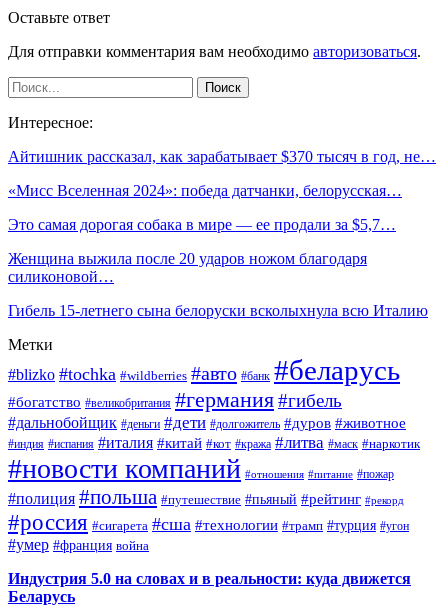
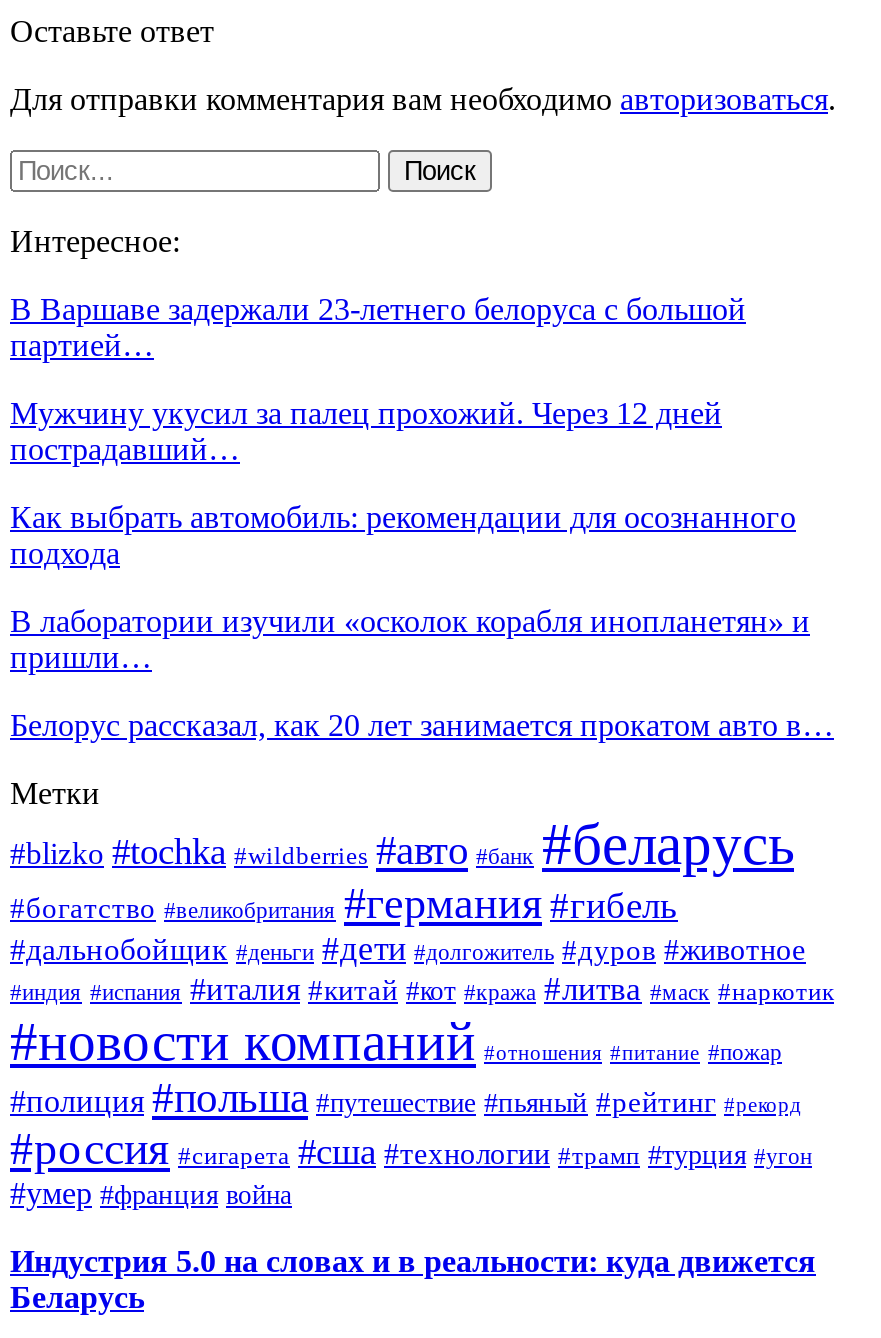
- Айтишник рассказал, как зарабатывает $370 тысяч в год, не…
+ В Варшаве задержали 23-летнего белоруса с большой
+ партией…

- «Мисс Вселенная 2024»: победа датчанки, белорусская…
+ Мужчину укусил за палец прохожий. Через 12 дней
+ пострадавший…

- Это самая дорогая собака в мире — ее продали за $5,7…
+ Как выбрать автомобиль: рекомендации для осознанного
+ подхода

- Женщина выжила после 20 ударов ножом благодаря
- силиконовой…
+ В лаборатории изучили «осколок корабля инопланетян» и
+ пришли…

- Гибель 15-летнего сына белоруски всколыхнула всю Италию
+ Белорус рассказал, как 20 лет занимается прокатом авто в…
